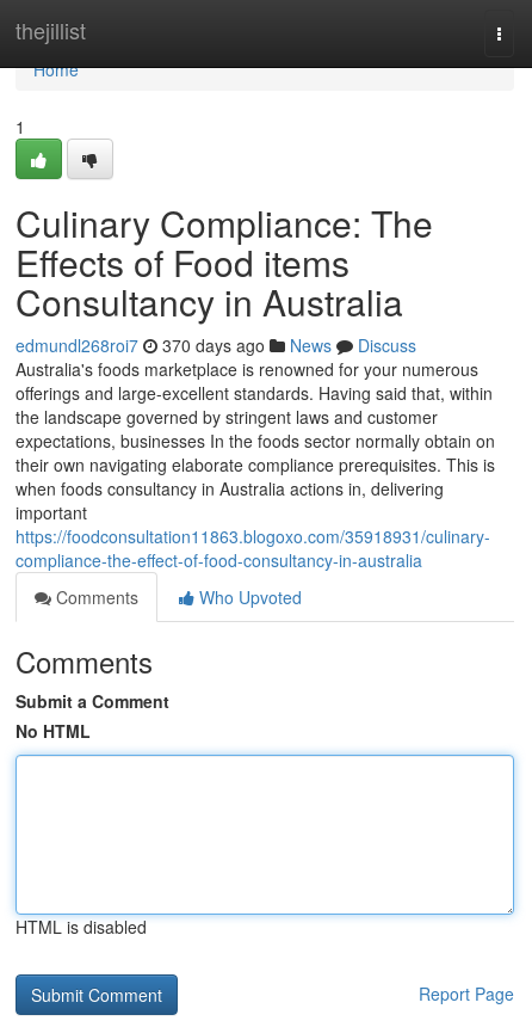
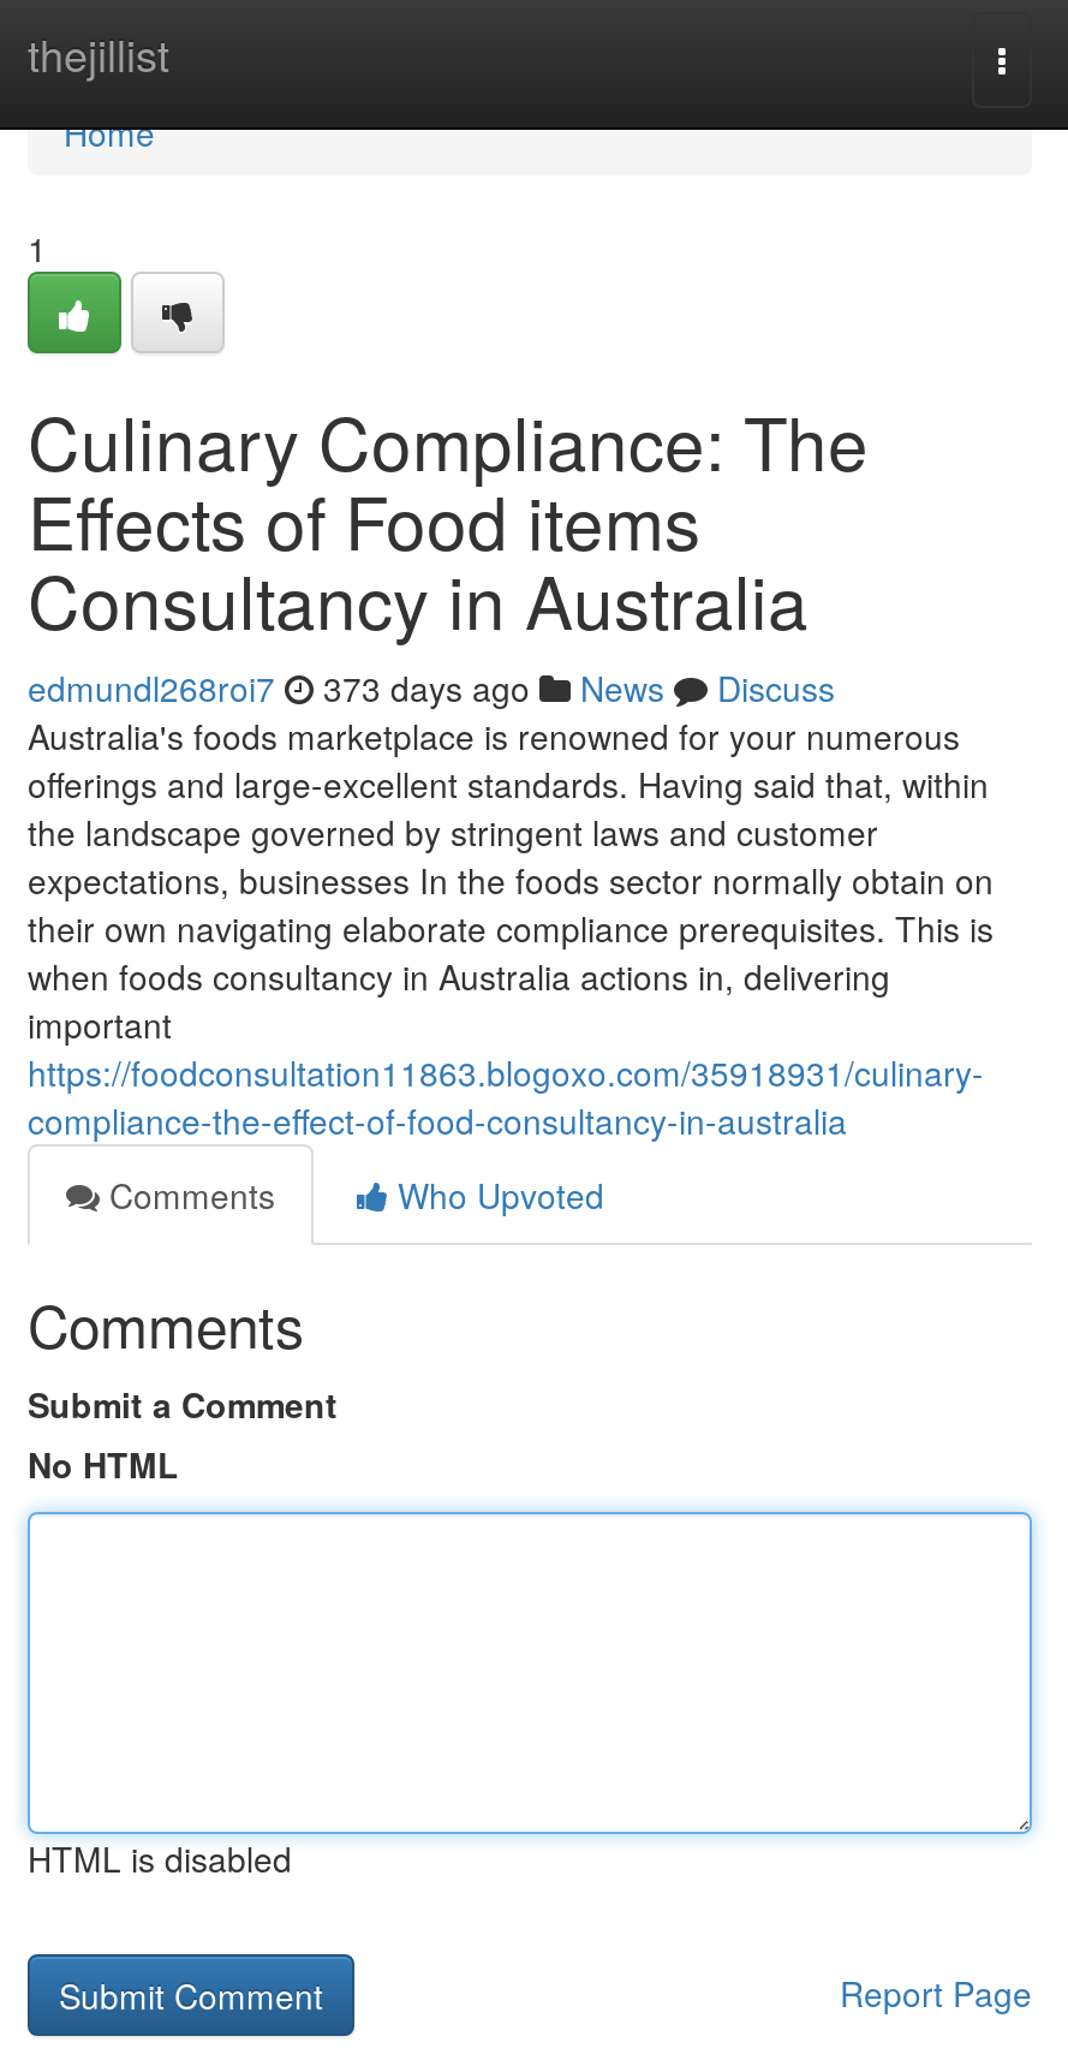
- edmundl268roi7 370 days ago News Discuss
+ edmundl268roi7 373 days ago News Discuss
